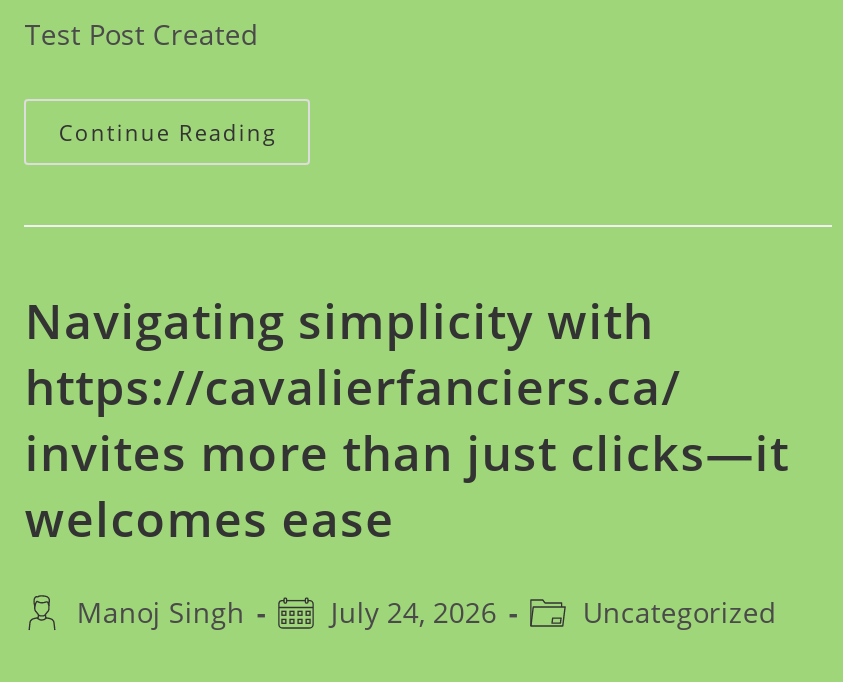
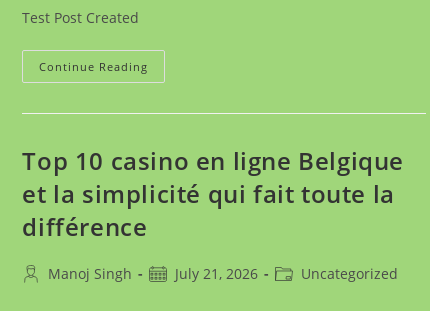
- Navigating simplicity with
- https://cavalierfanciers.ca/
- invites more than just clicks—it
- welcomes ease
+ Top 10 casino en ligne Belgique
+ et la simplicité qui fait toute la
+ différence

- July 24, 2026
+ July 21, 2026
